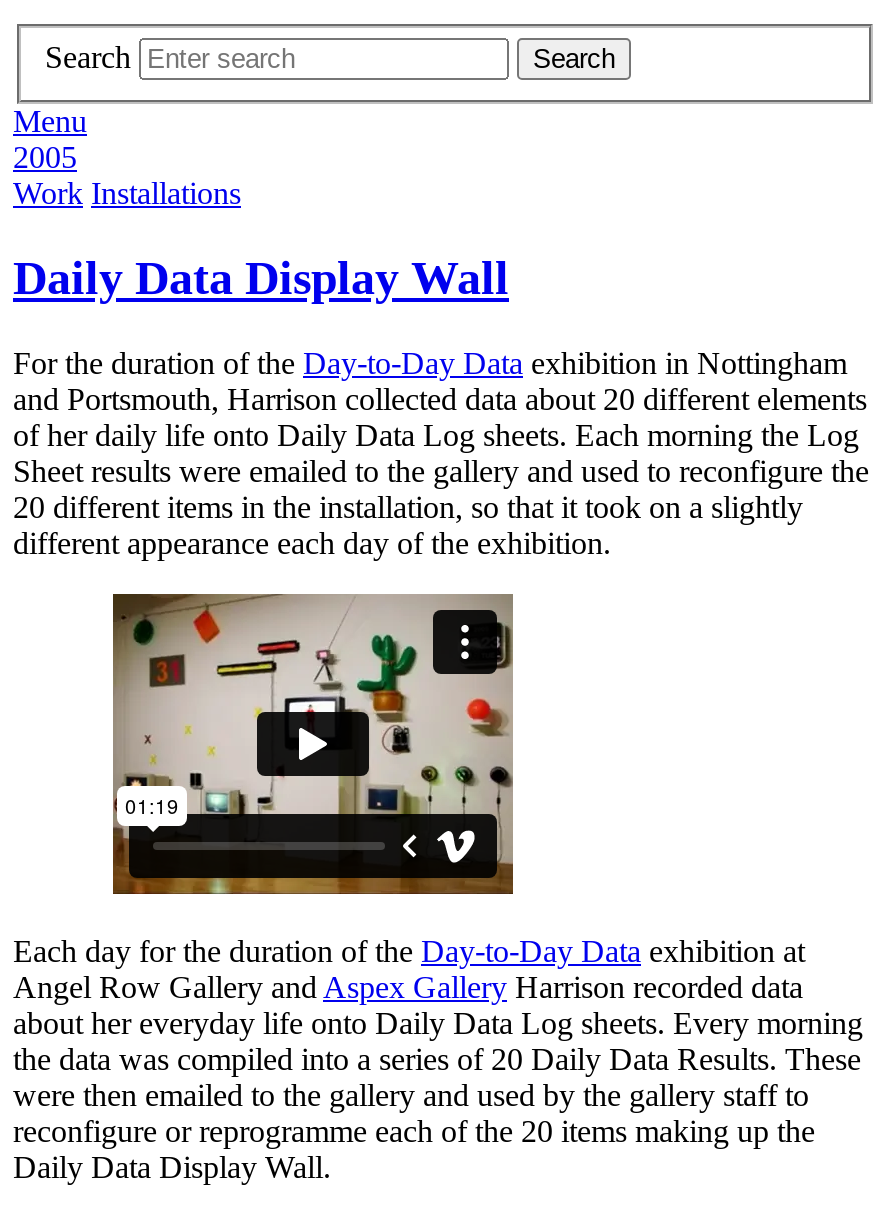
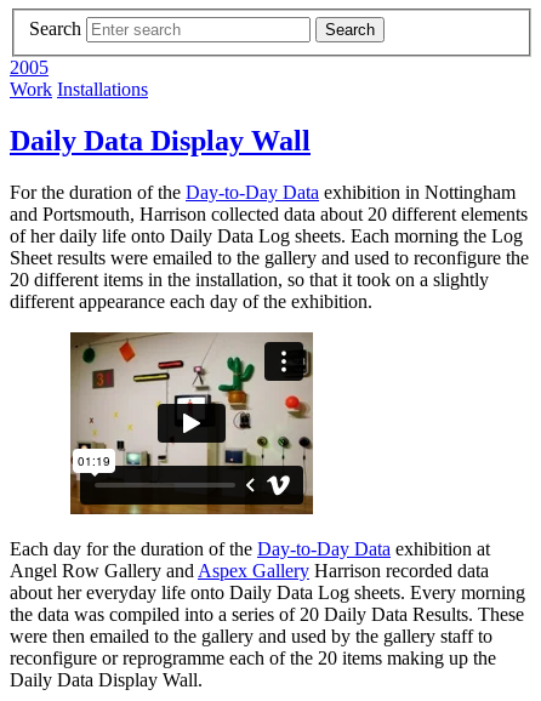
- Menu
